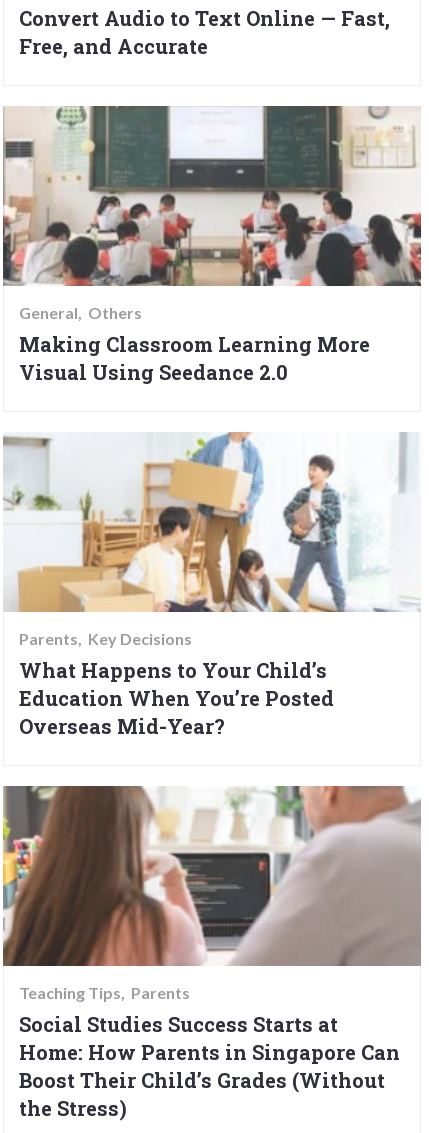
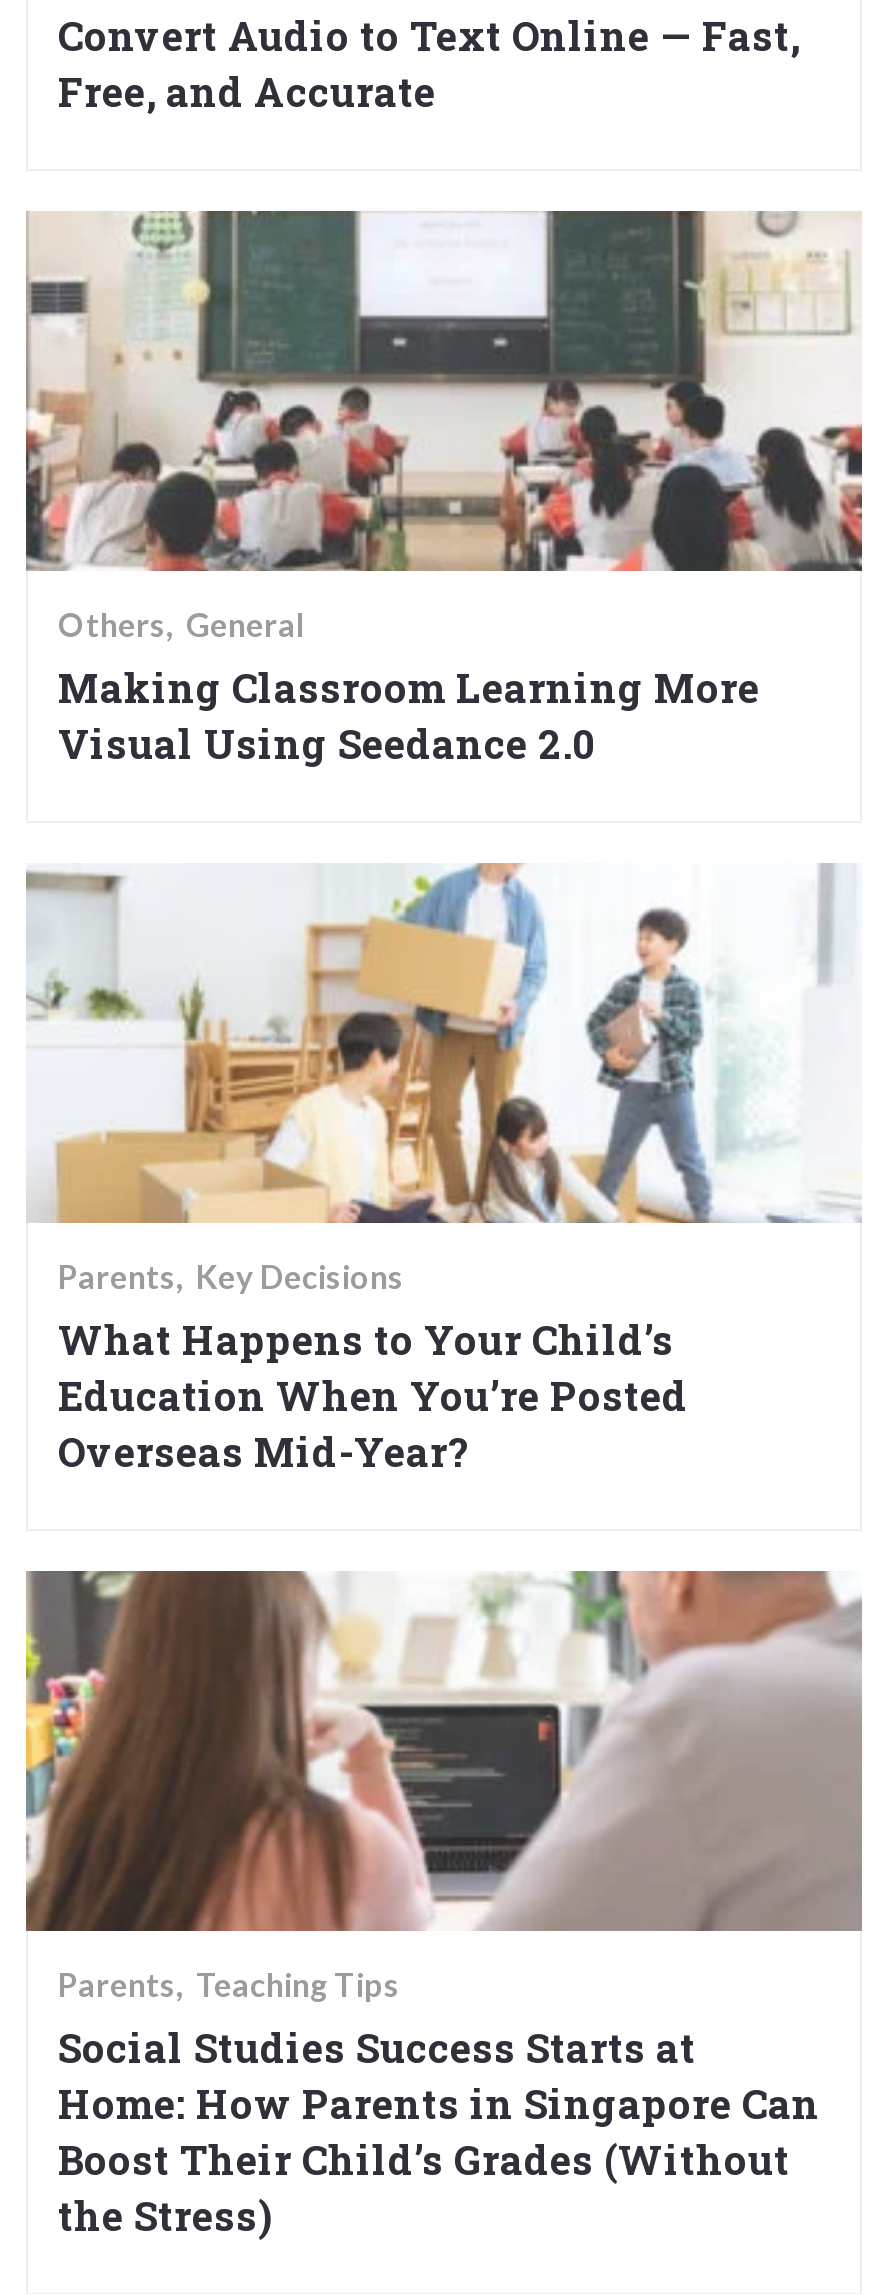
- General Others
+ Others General

- Teaching Tips Parents
+ Parents Teaching Tips
